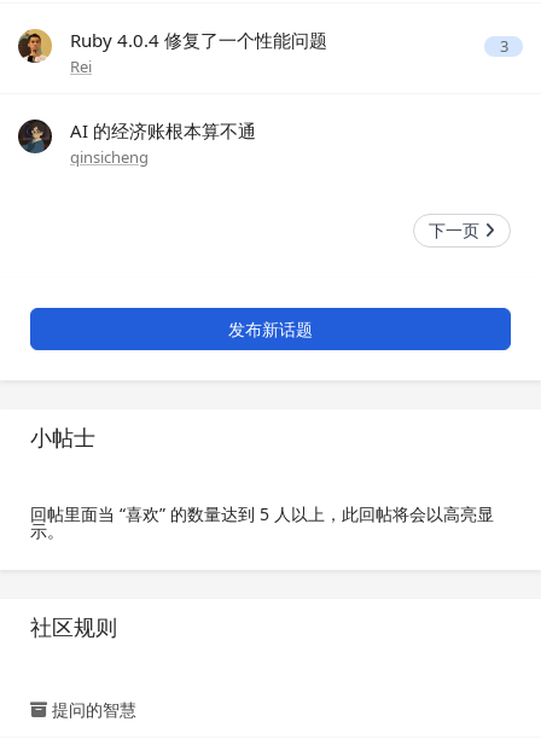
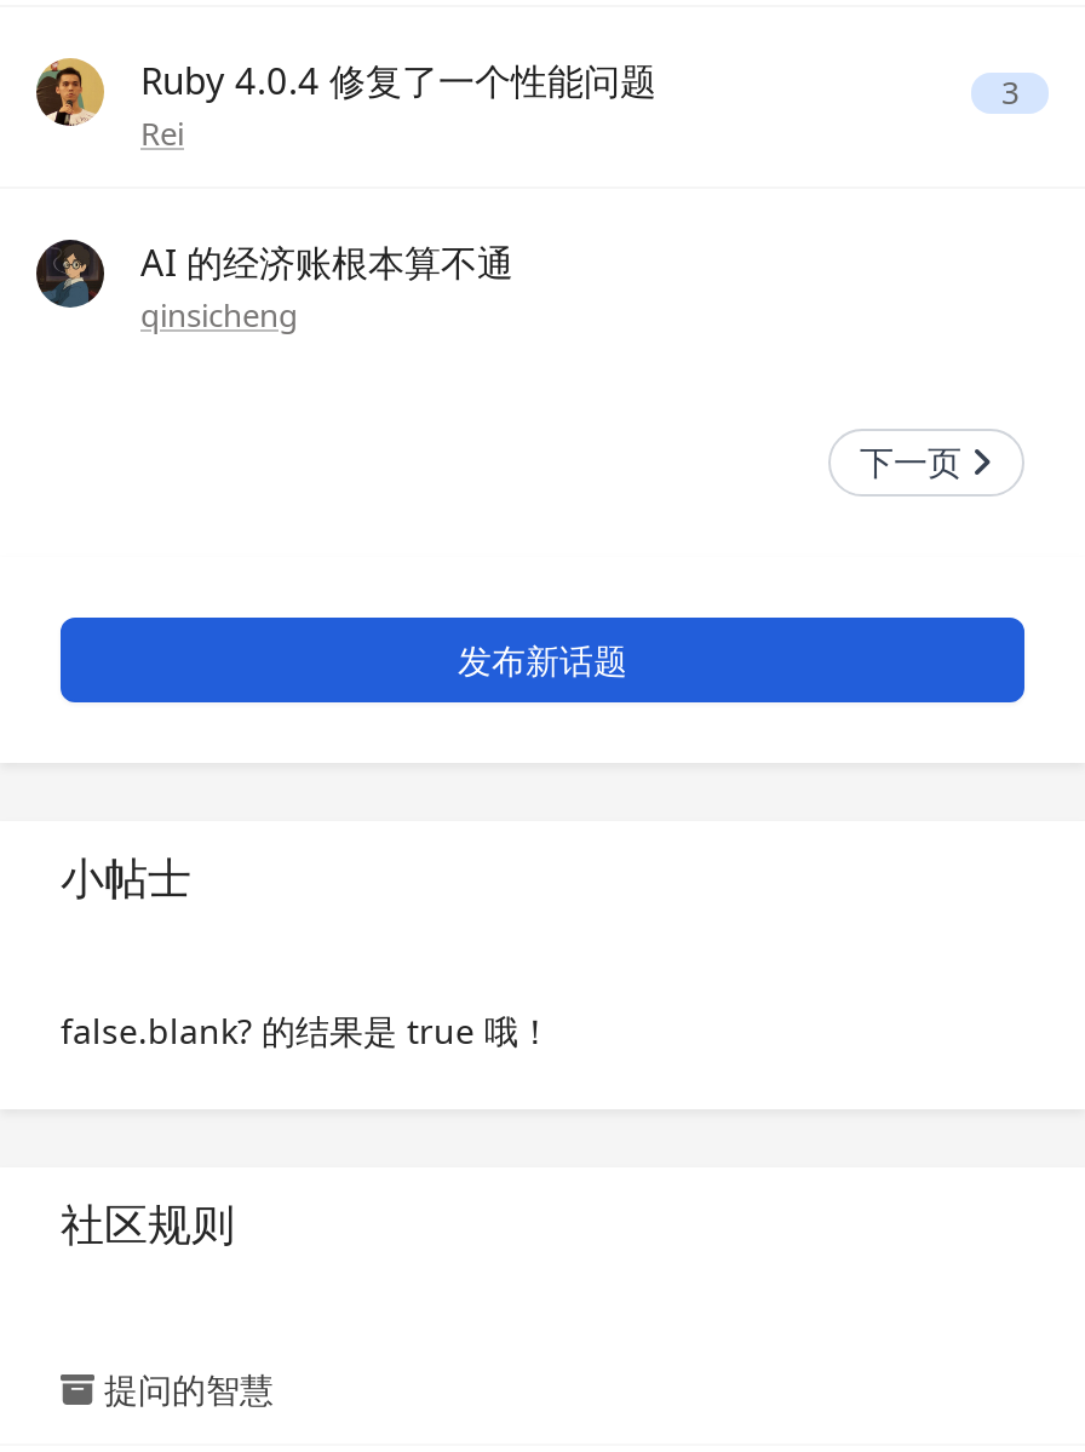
- 回帖里面当 “喜欢” 的数量达到 5 人以上，此回帖将会以高亮显
- 示。
+ false.blank? 的结果是 true 哦！
